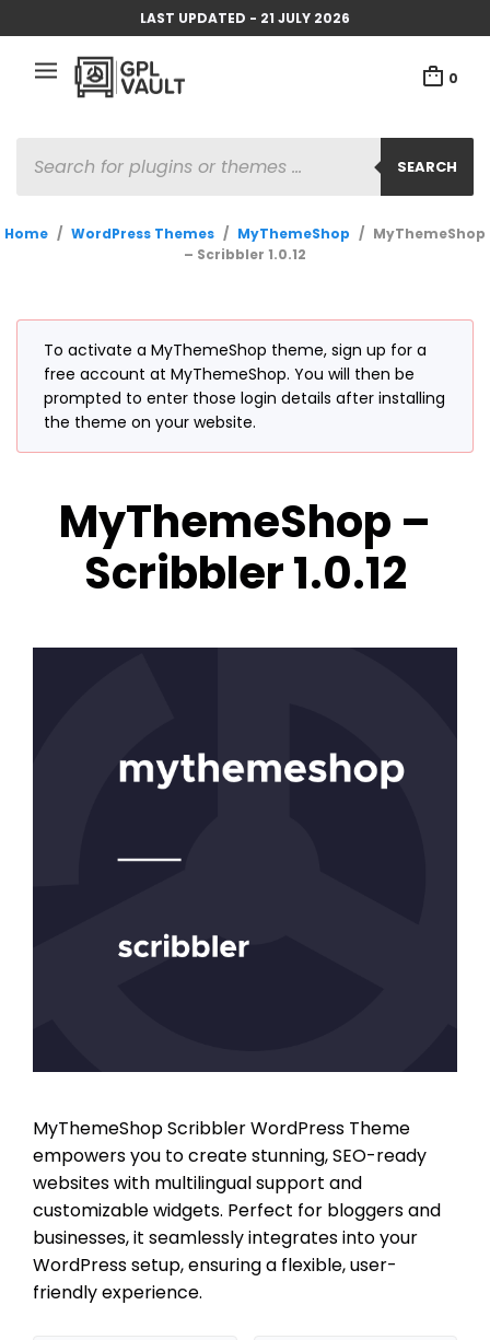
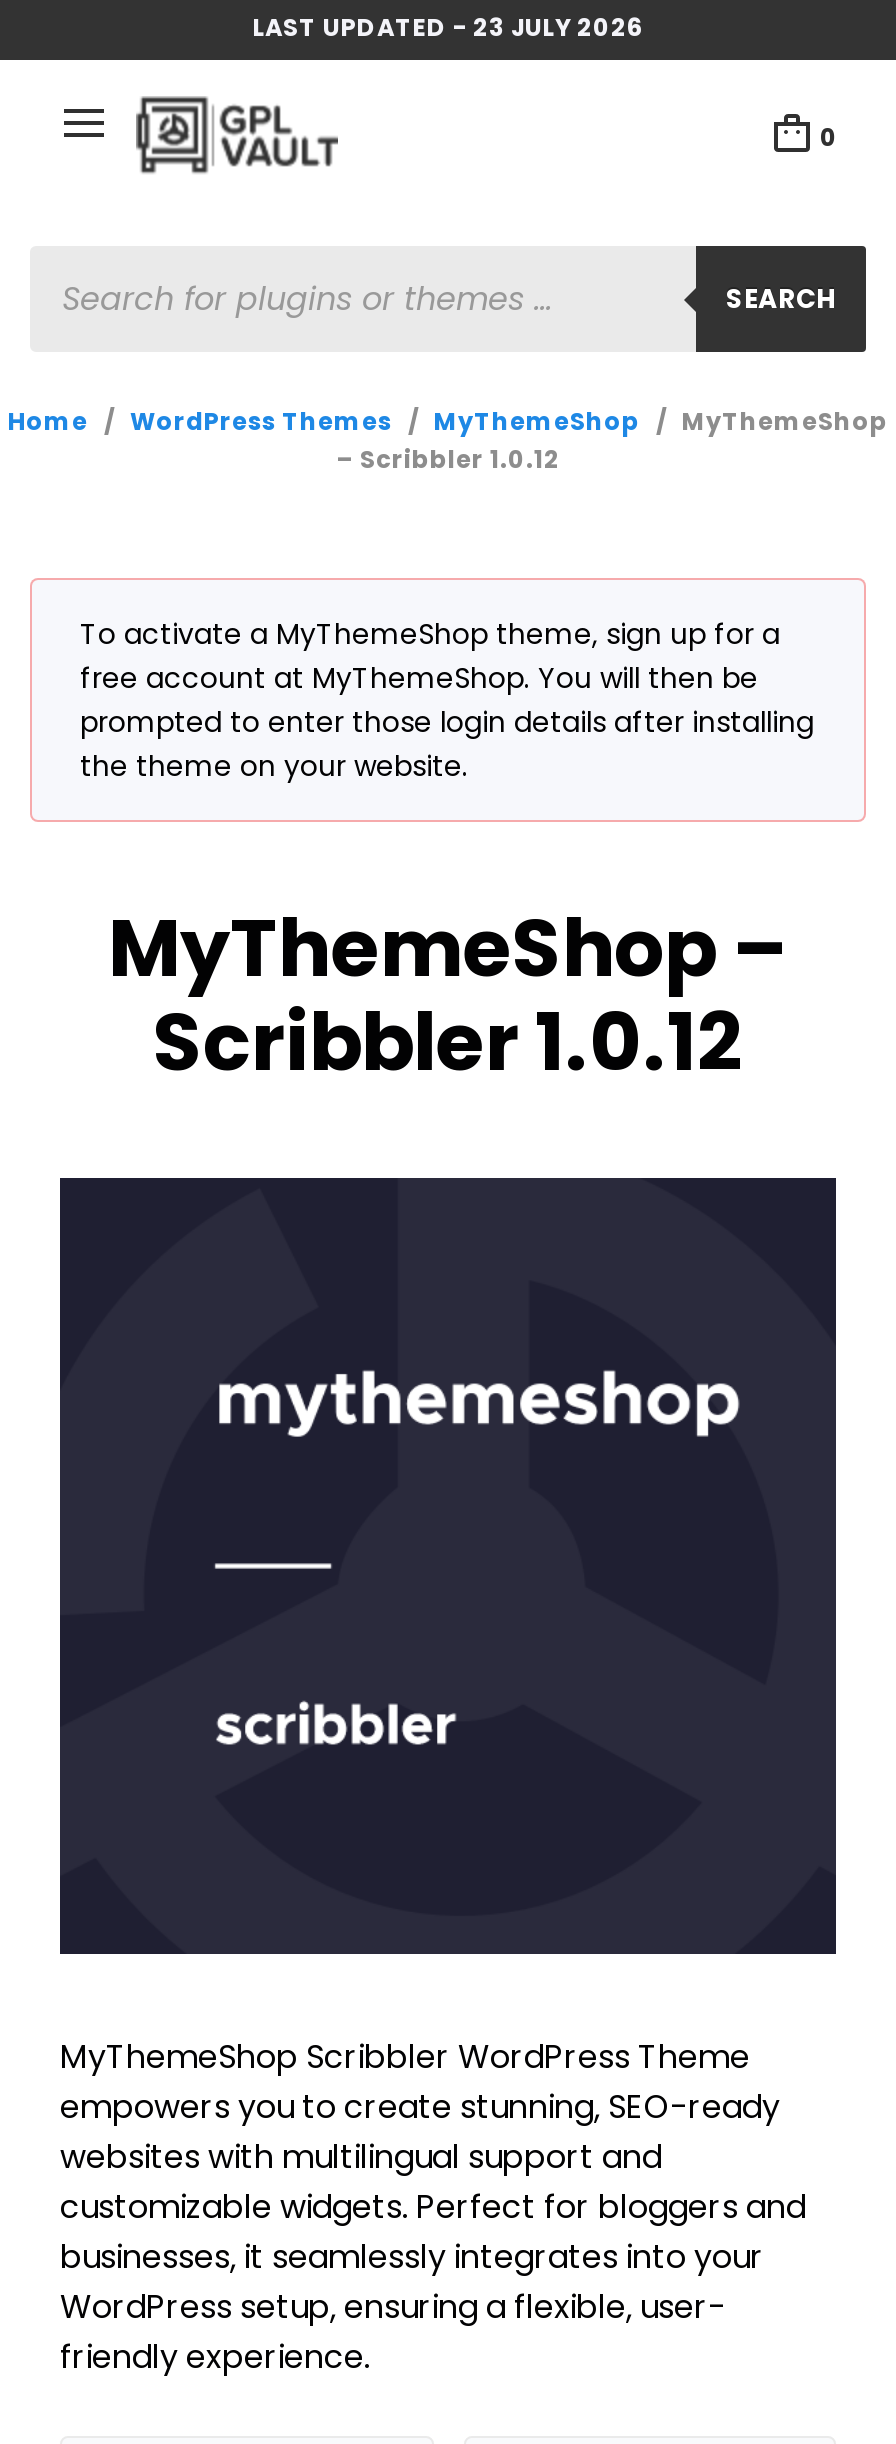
- LAST UPDATED - 21 JULY 2026
+ LAST UPDATED - 23 JULY 2026
